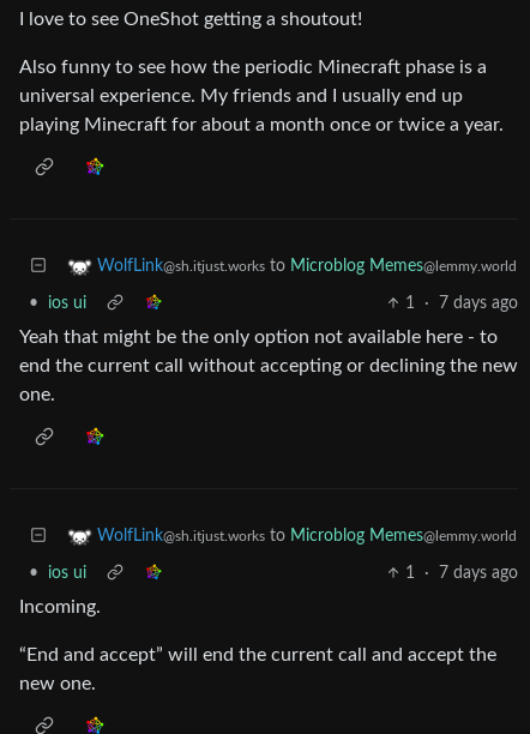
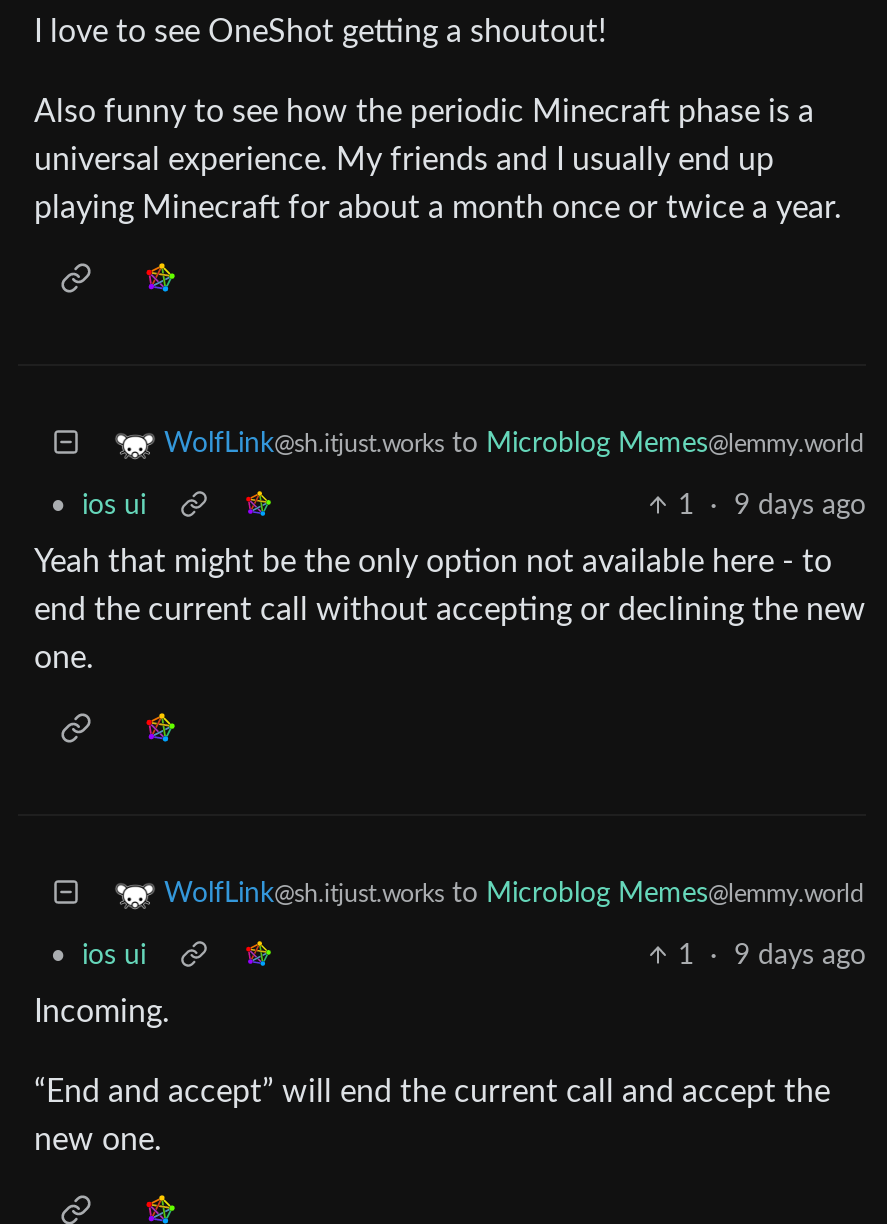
- 1 · 7 days ago
+ 1 · 9 days ago

- 1 · 7 days ago
+ 1 · 9 days ago
